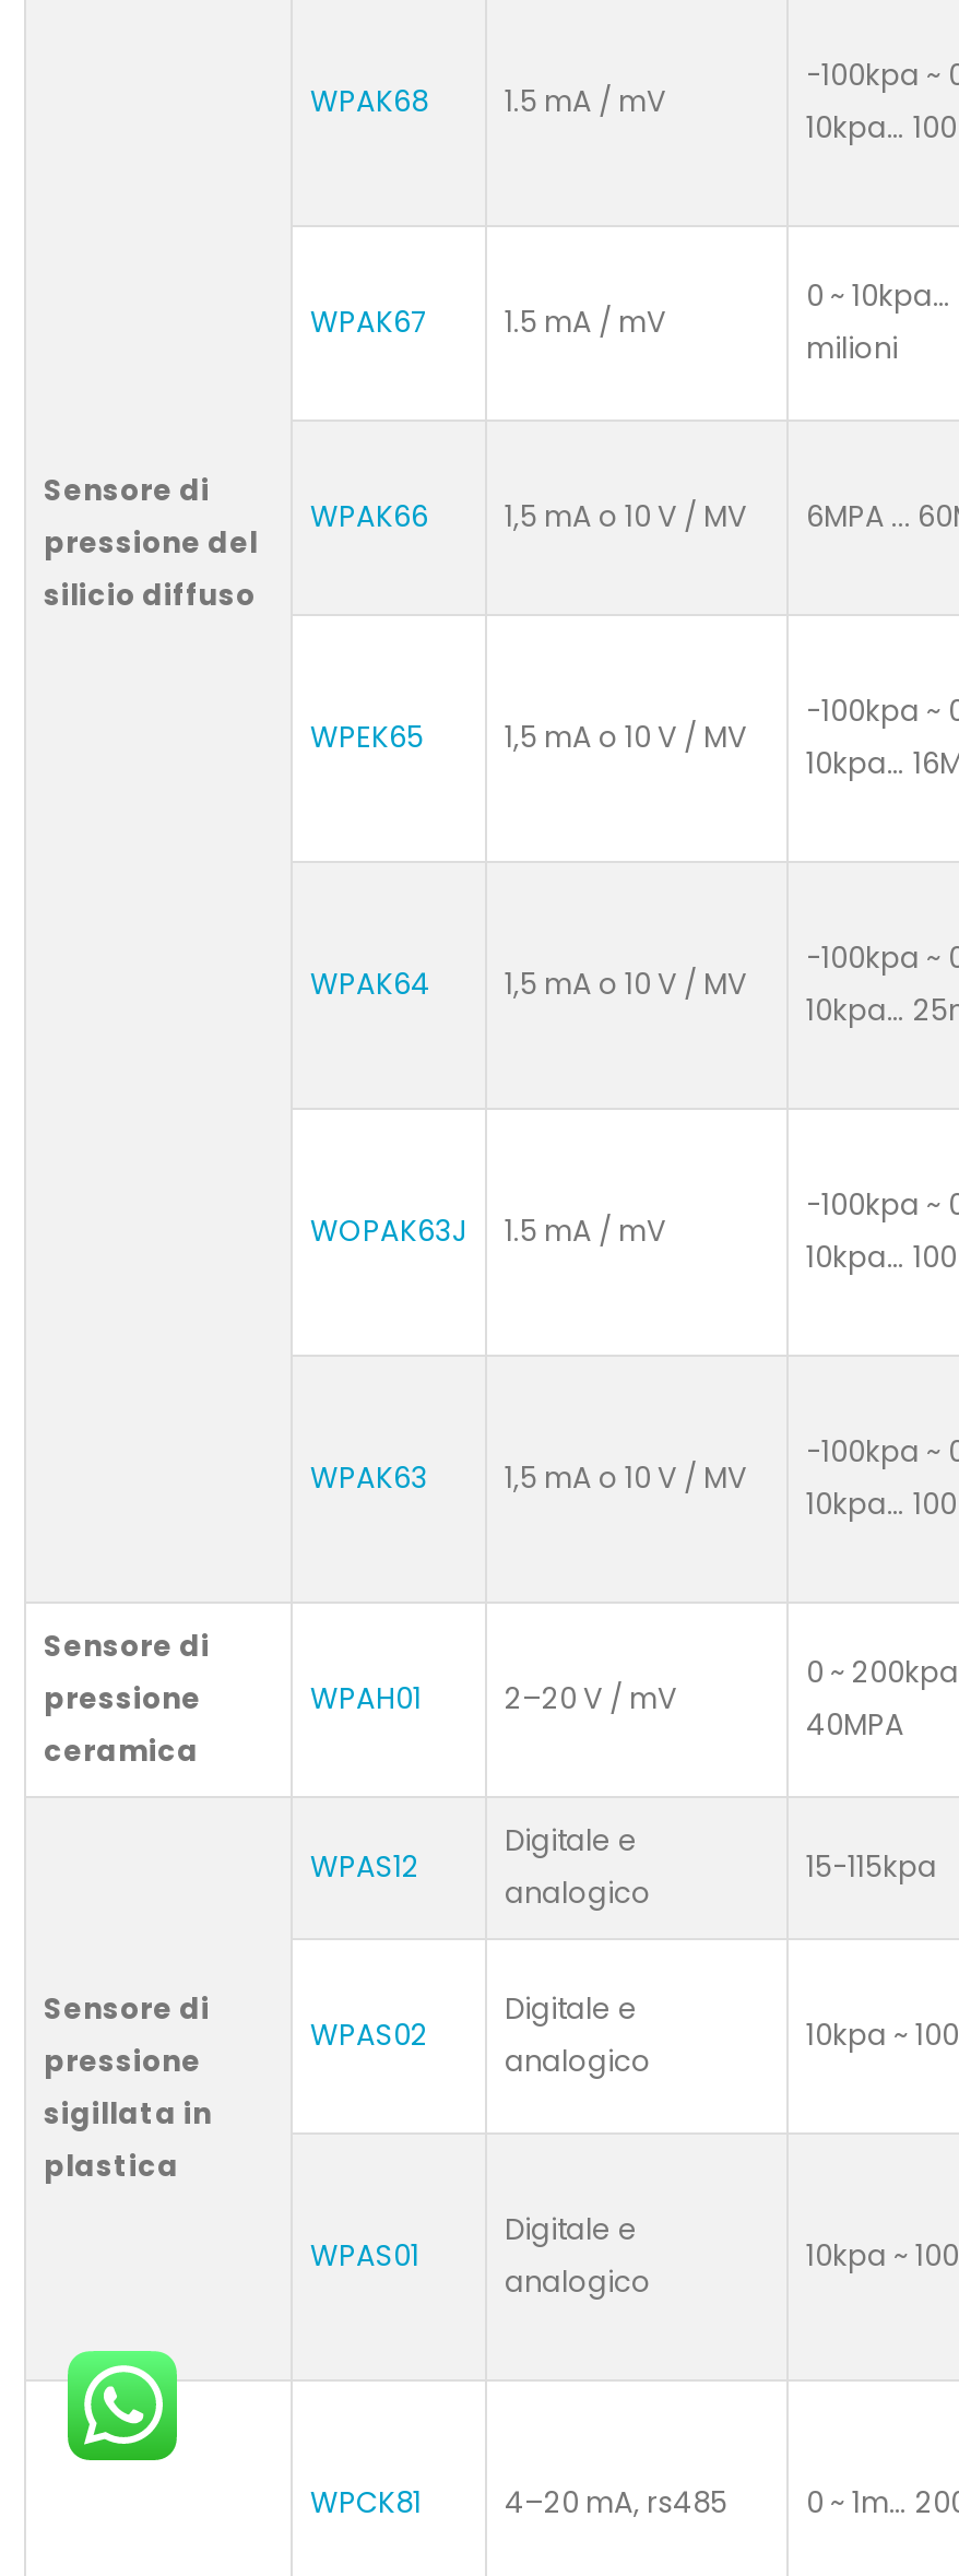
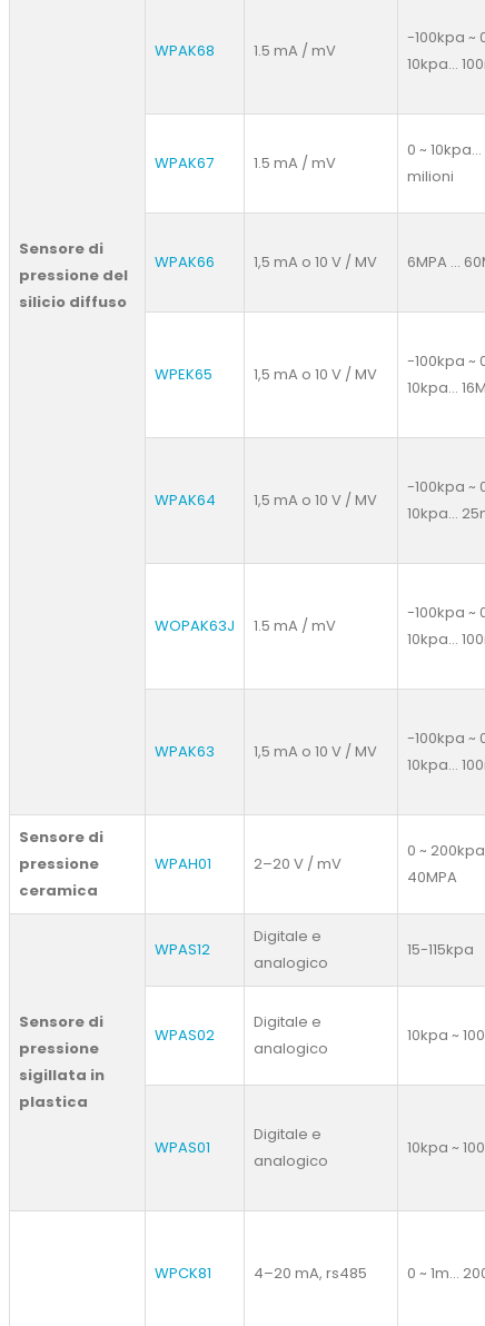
- [image]
